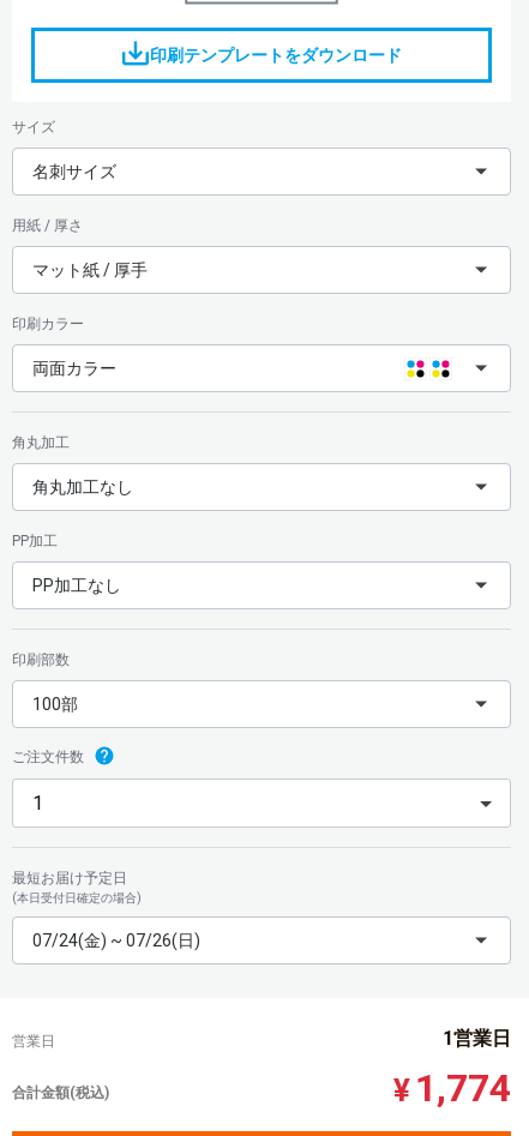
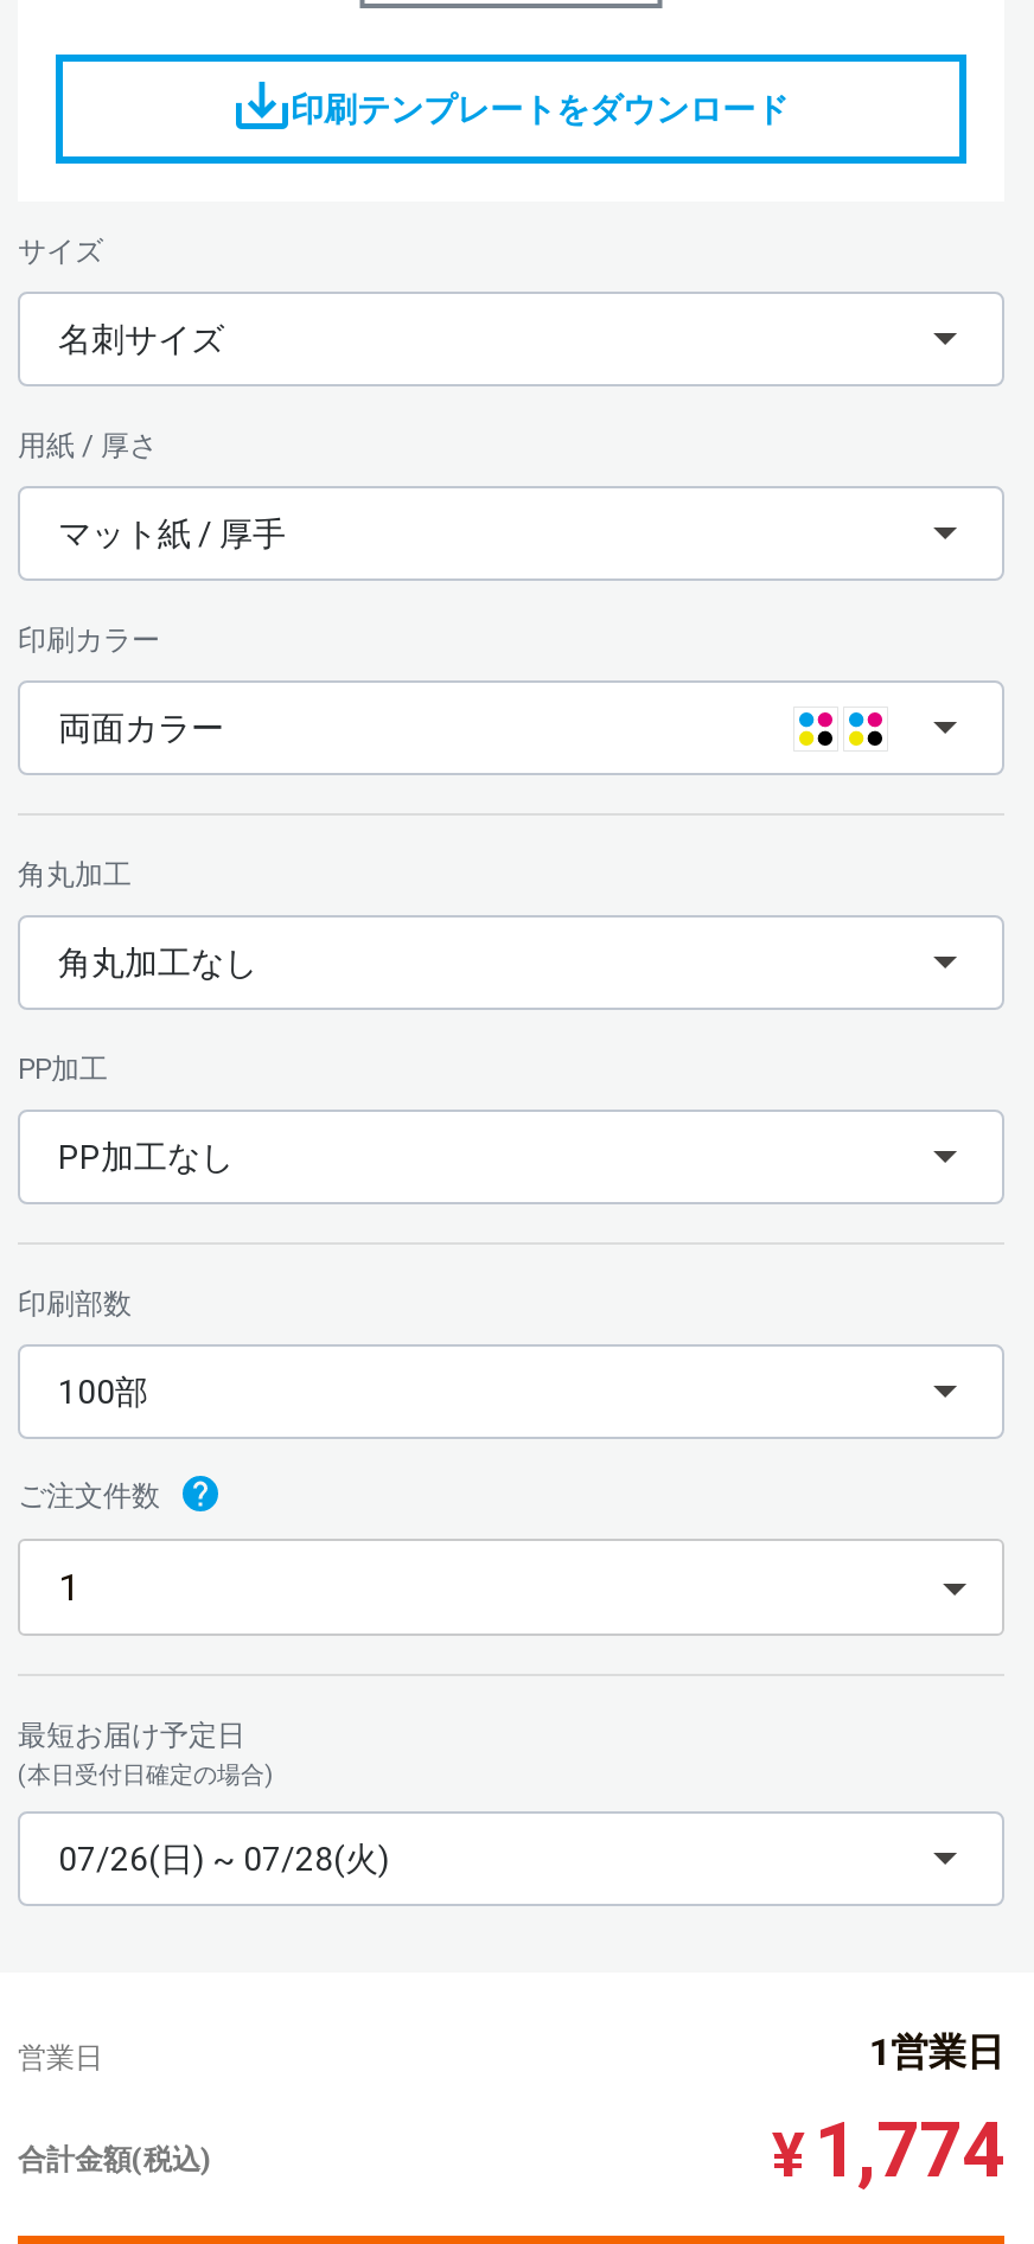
- 07/24(金) ~ 07/26(日)
+ 07/26(日) ~ 07/28(火)
